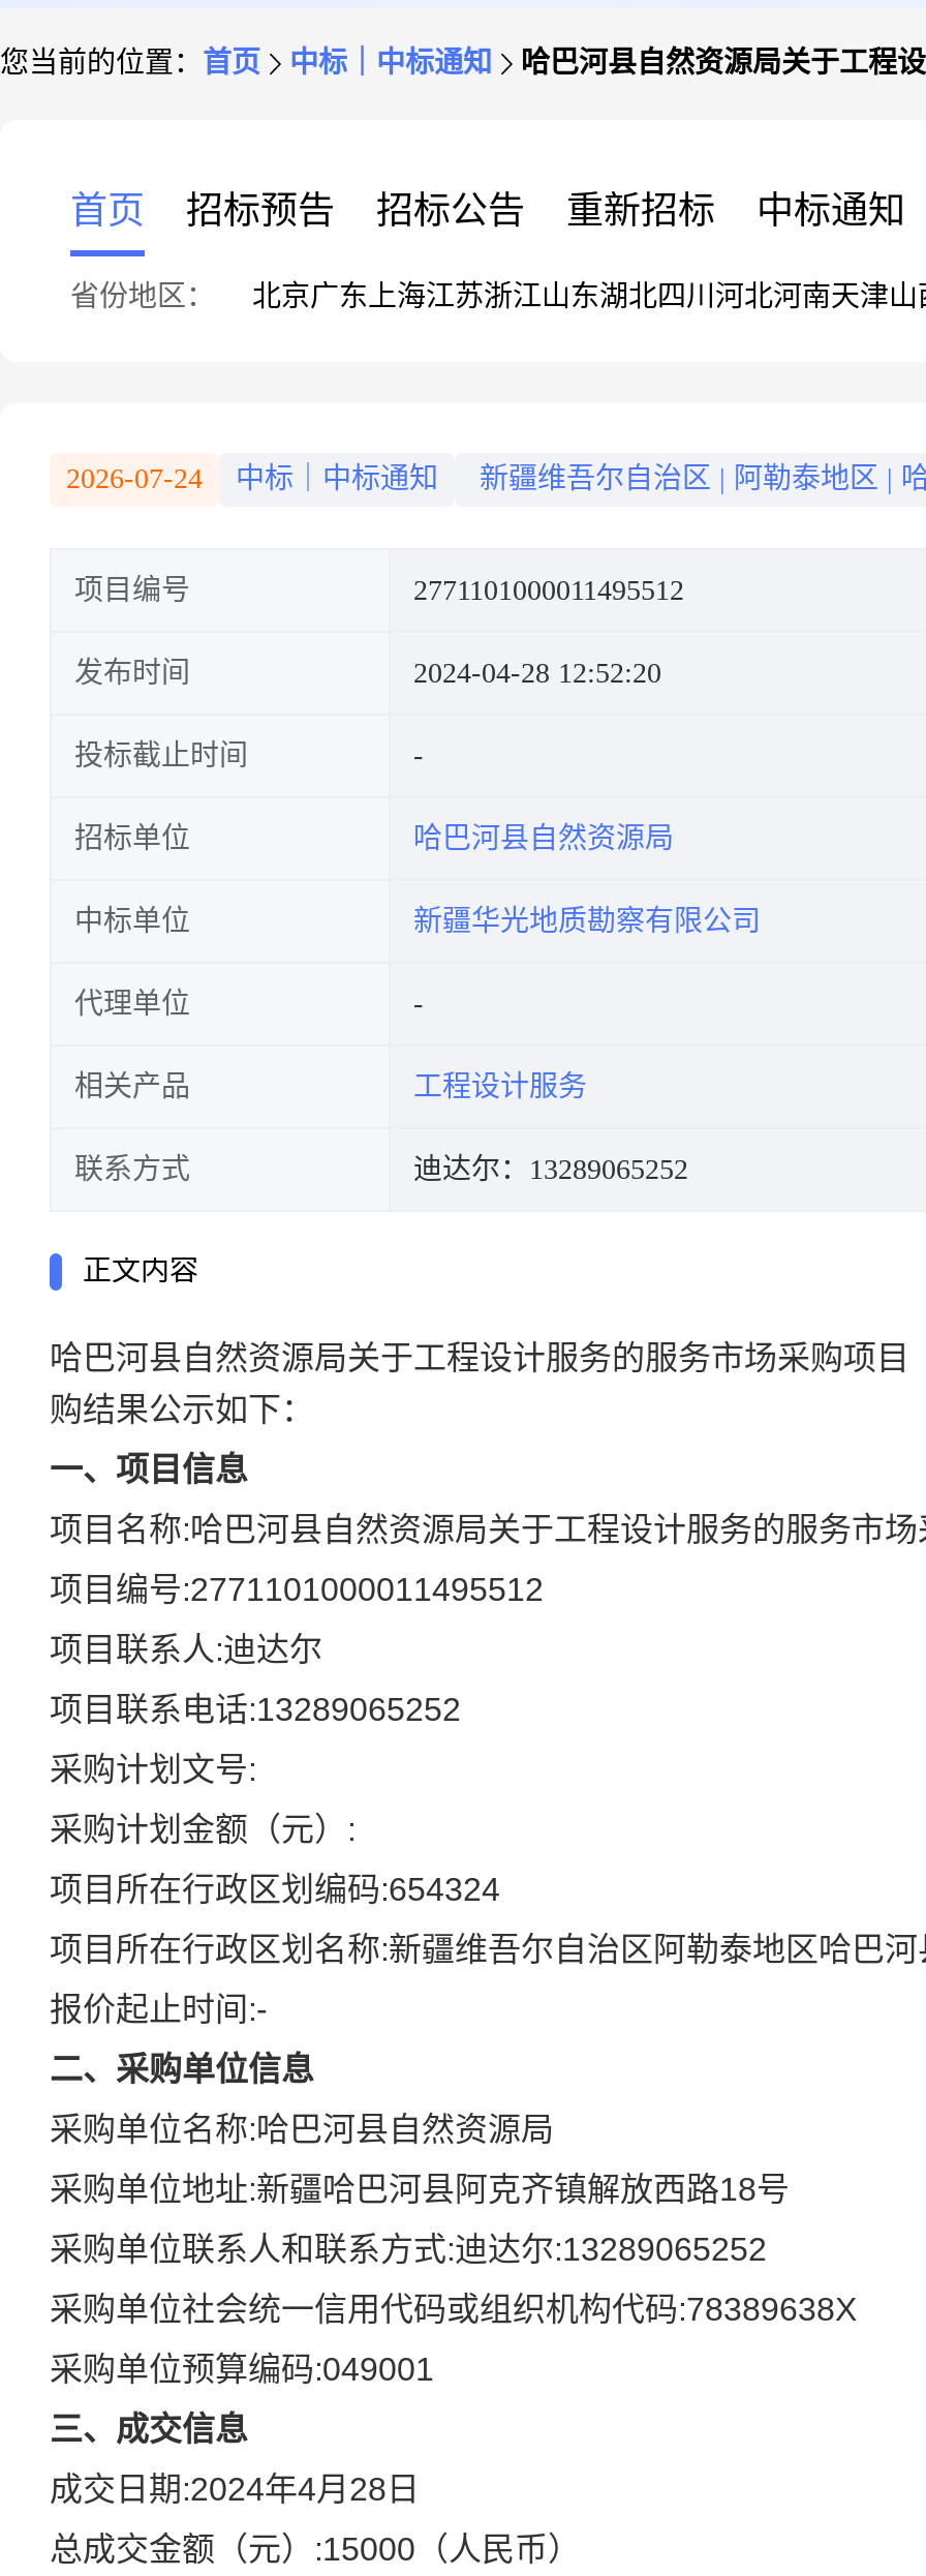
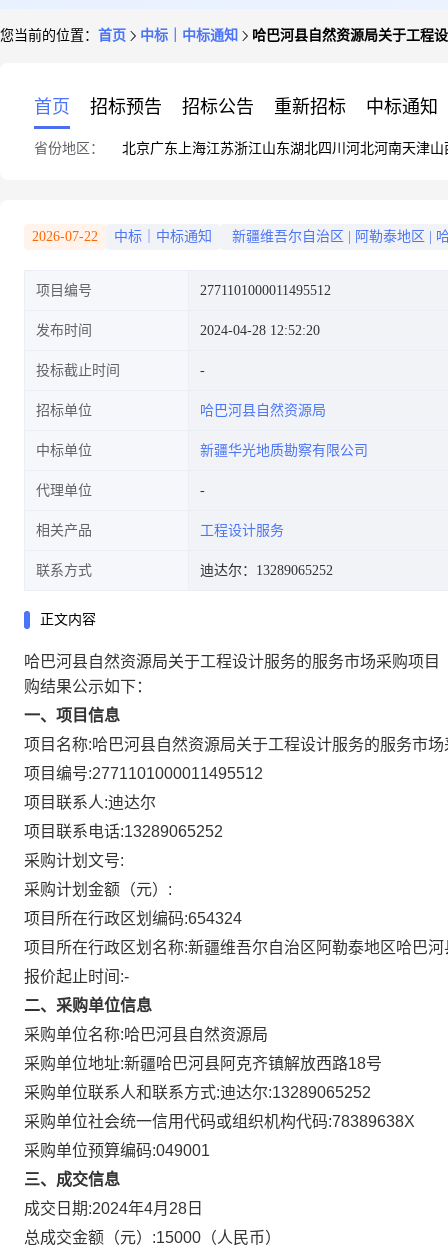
- 2026-07-24
+ 2026-07-22
